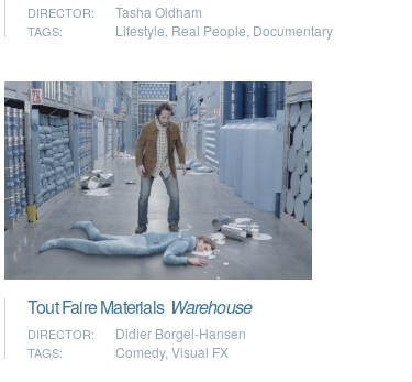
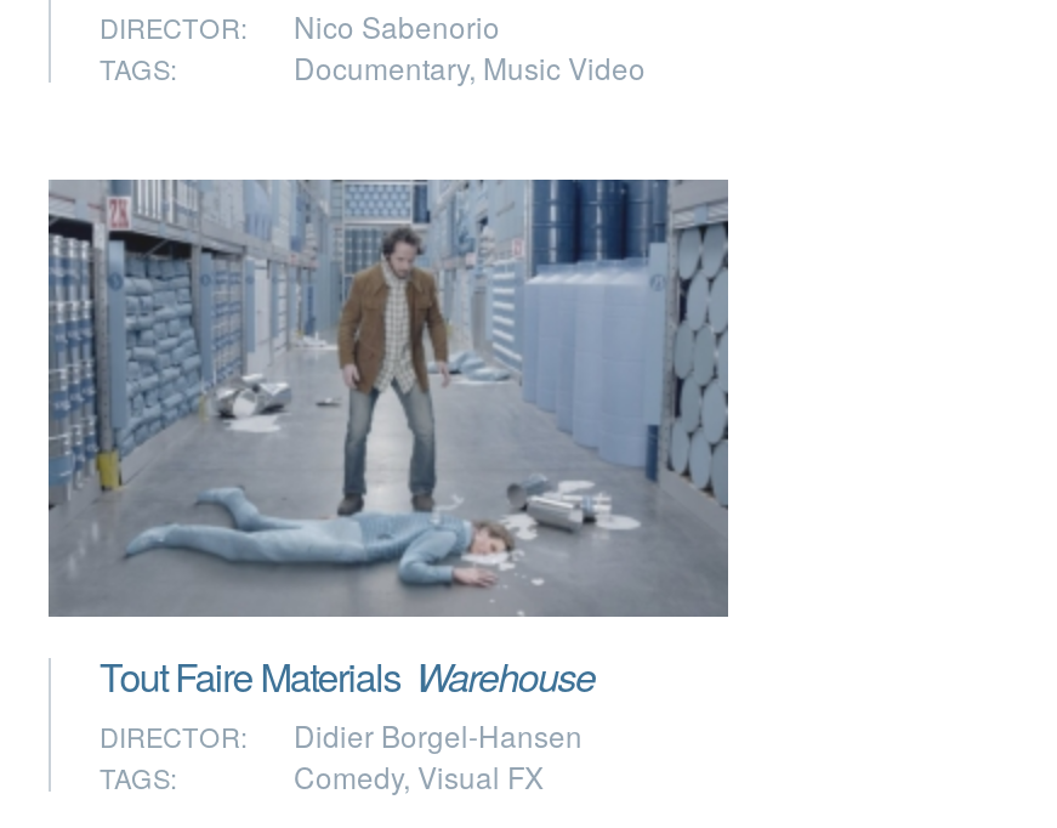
- Tasha Oldham
+ Nico Sabenorio

- Lifestyle, Real People, Documentary
+ Documentary, Music Video
